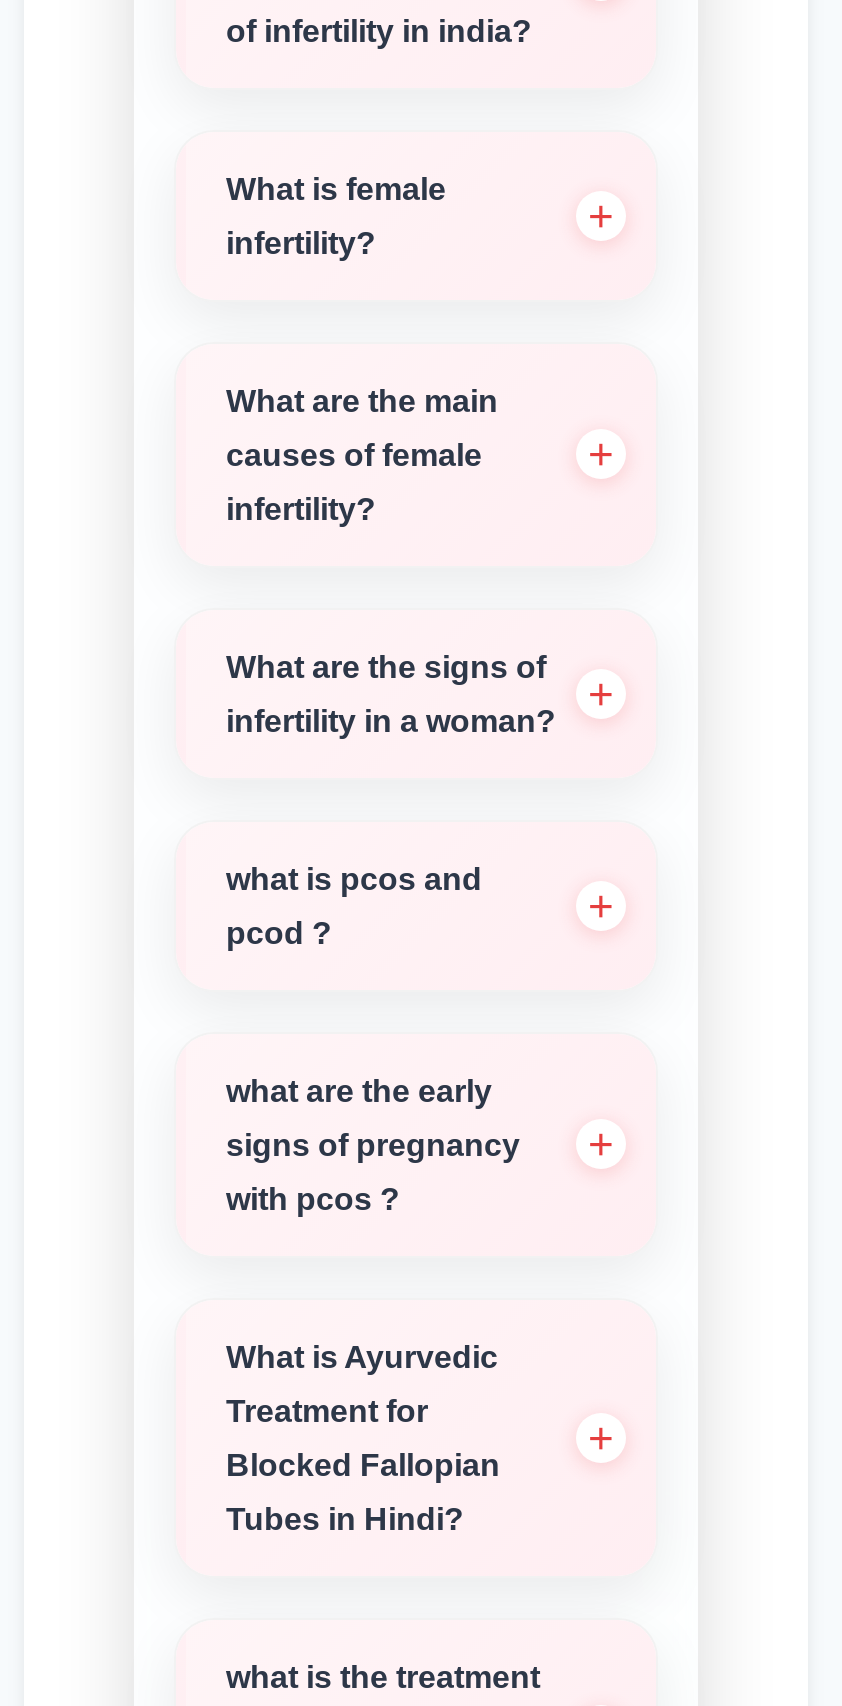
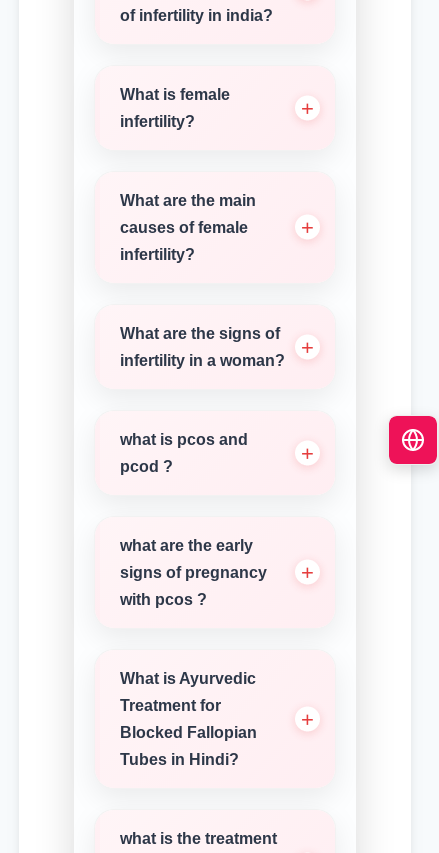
+ [image]
